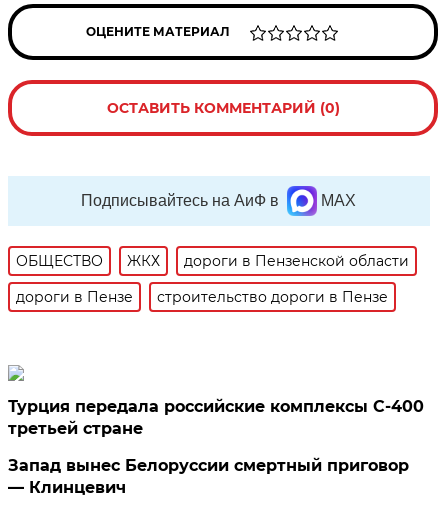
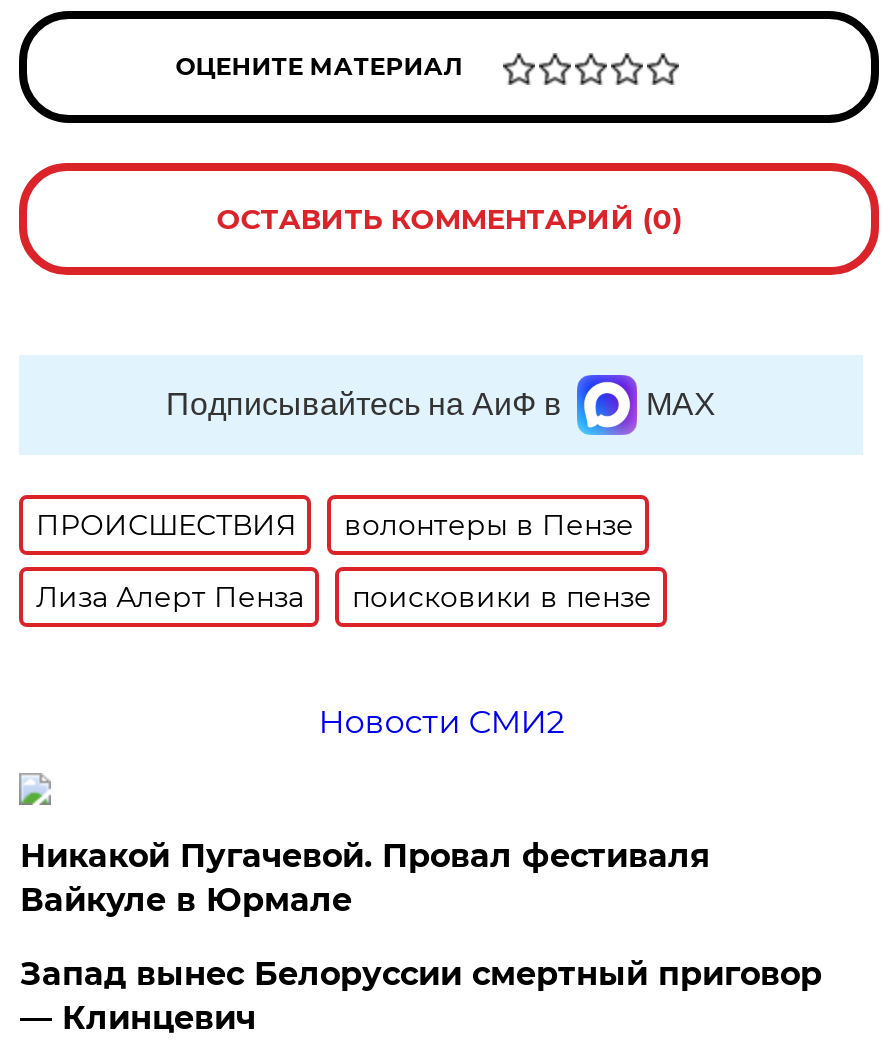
- ОБЩЕСТВО
- ЖКХ
- дороги в Пензенской области
- дороги в Пензе
- строительство дороги в Пензе
+ ПРОИСШЕСТВИЯ
+ волонтеры в Пензе
+ Лиза Алерт Пенза
+ поисковики в пензе
+ Новости СМИ2

- Турция передала российские комплексы С-400
- третьей стране
+ Никакой Пугачевой. Провал фестиваля
+ Вайкуле в Юрмале
